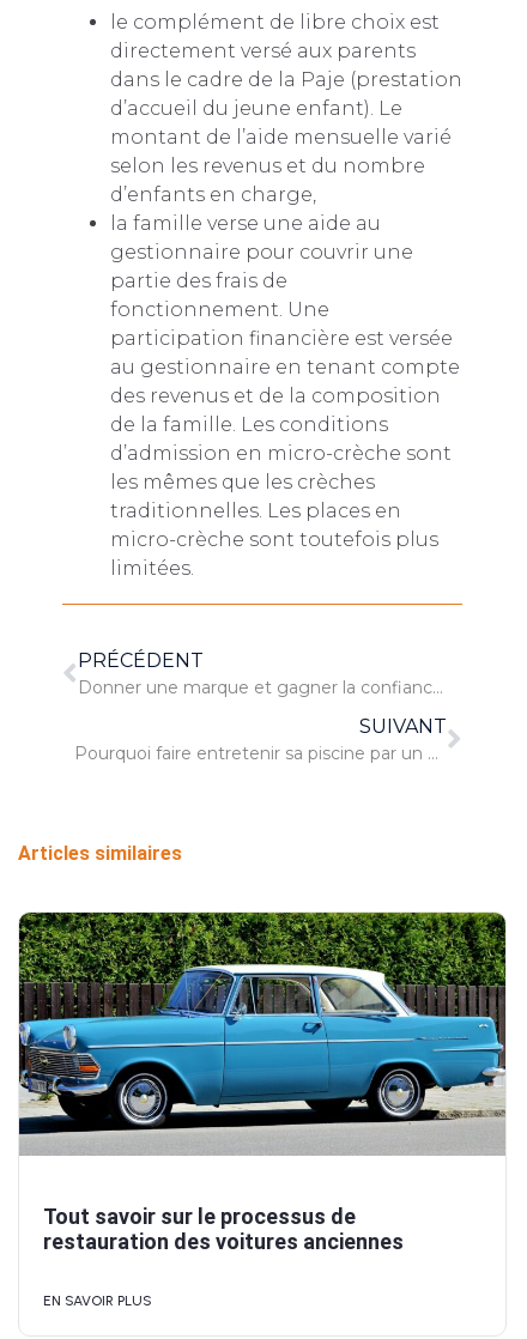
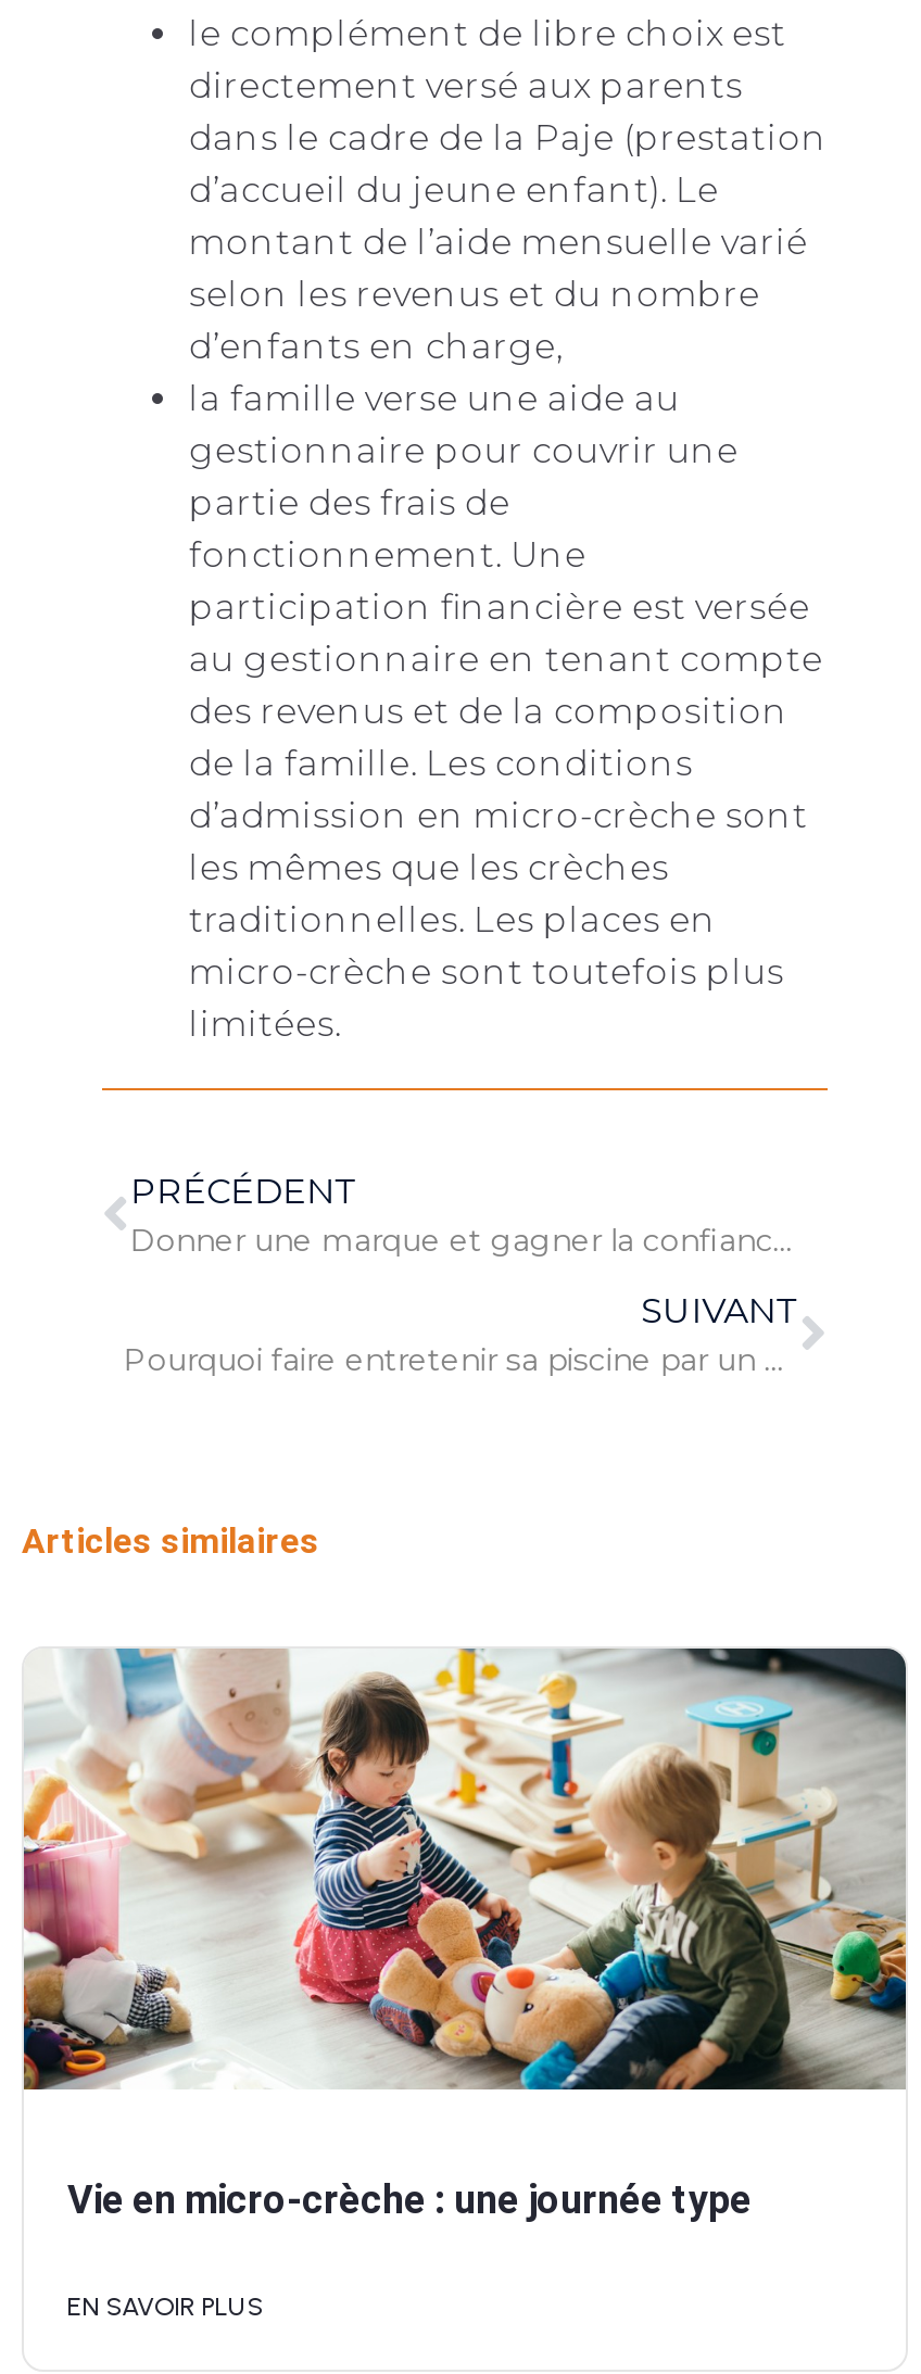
- [image]
+ [image]

- Tout savoir sur le processus de
- restauration des voitures anciennes
+ Vie en micro-crèche : une journée type
